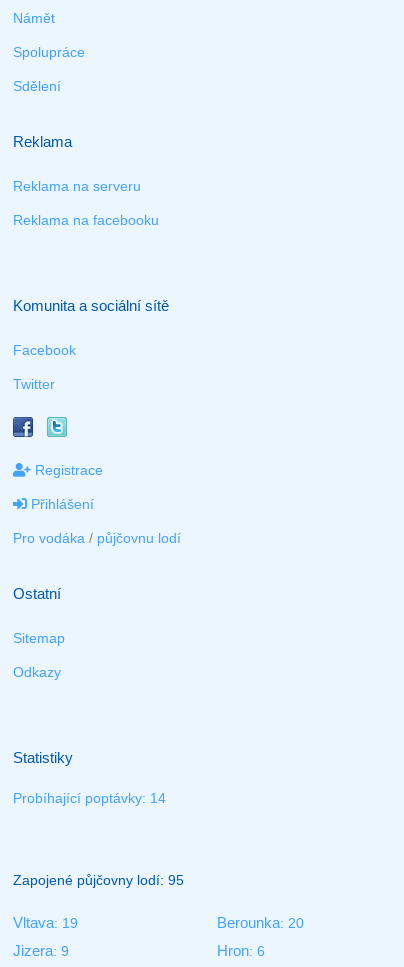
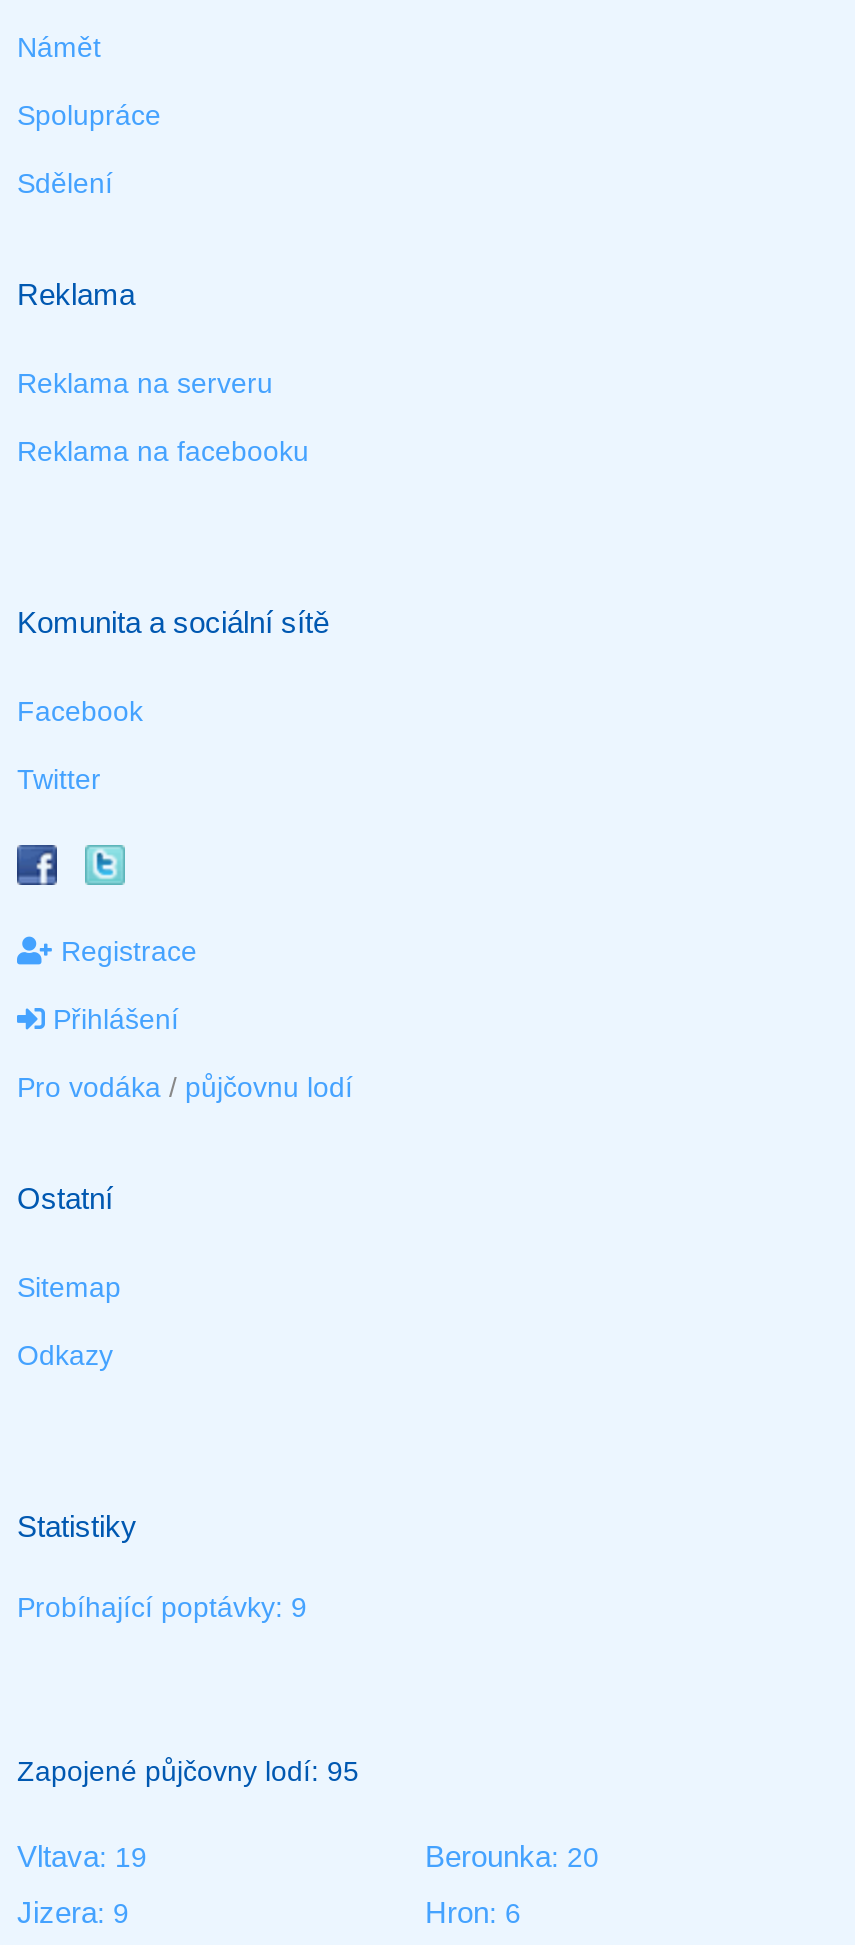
- Probíhající poptávky: 14
+ Probíhající poptávky: 9
